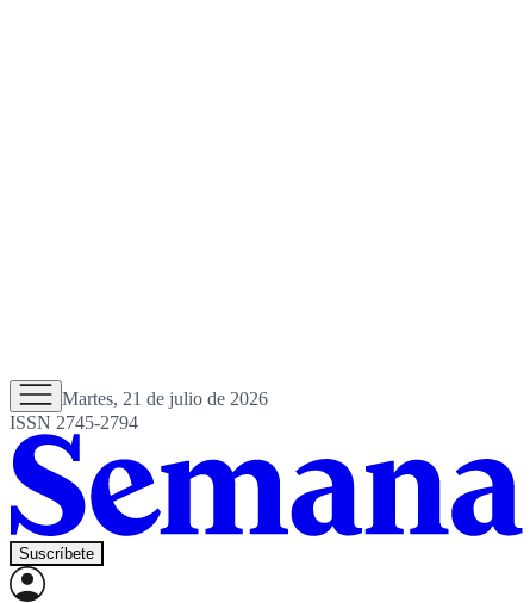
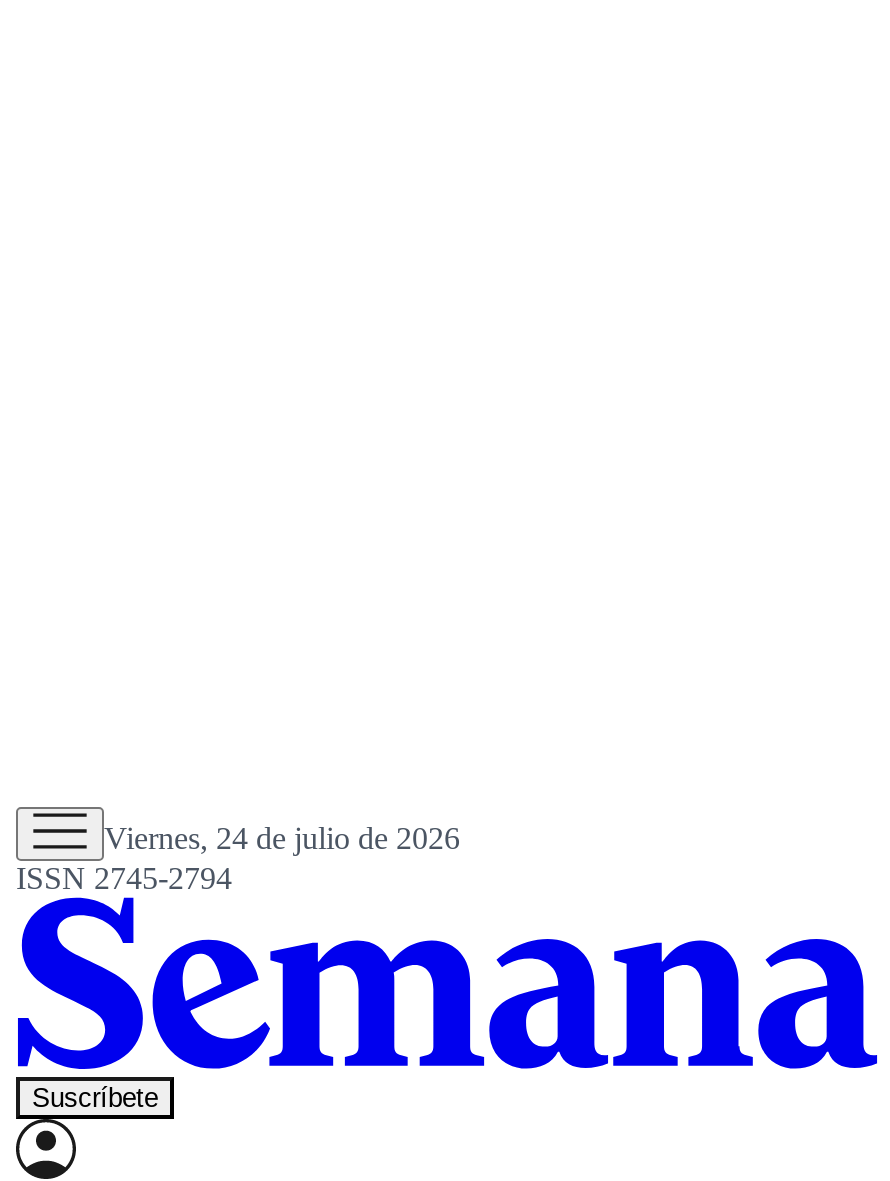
- Martes, 21 de julio de 2026
+ Viernes, 24 de julio de 2026
